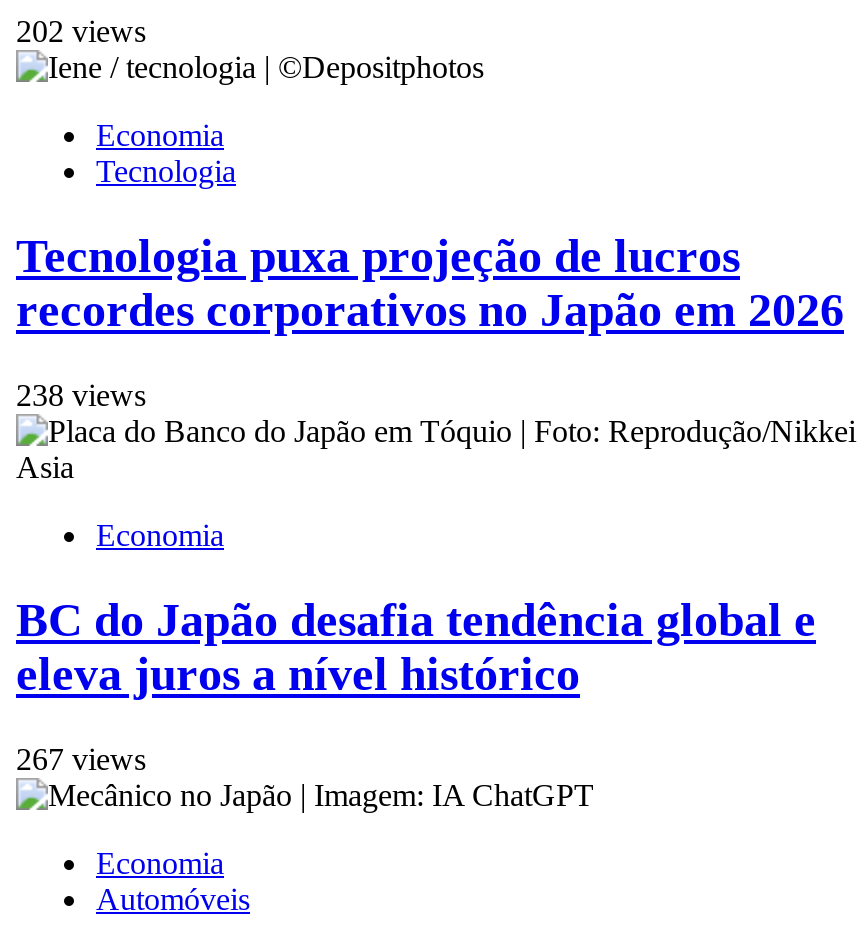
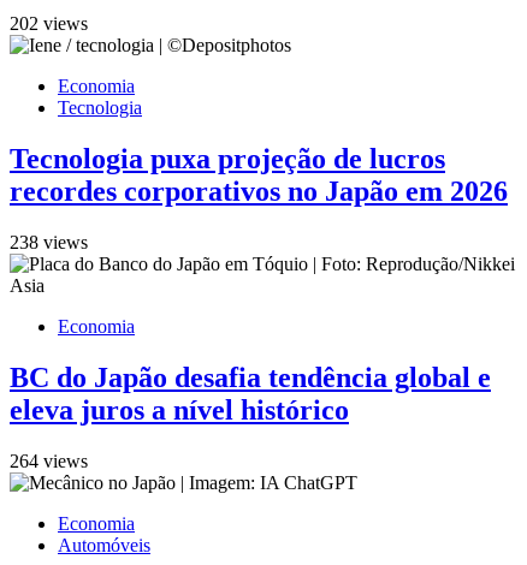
- 267 views
+ 264 views
